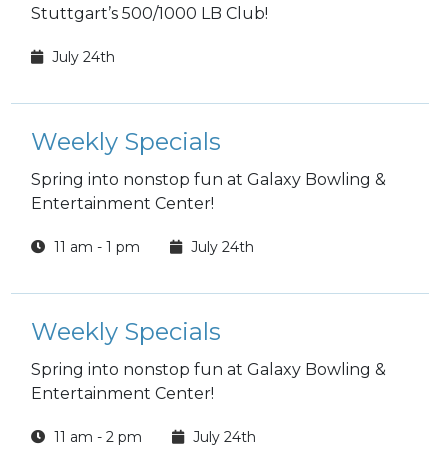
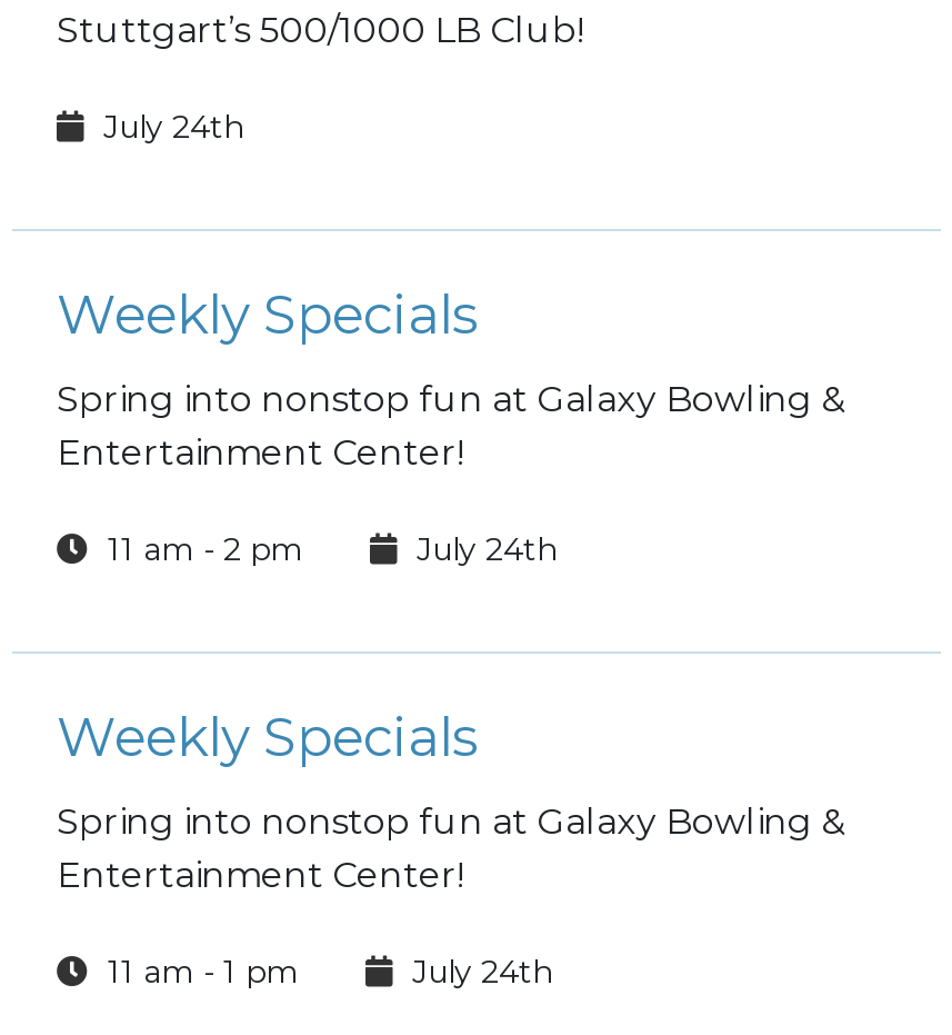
- 11 am - 1 pm
+ 11 am - 2 pm

- 11 am - 2 pm
+ 11 am - 1 pm
